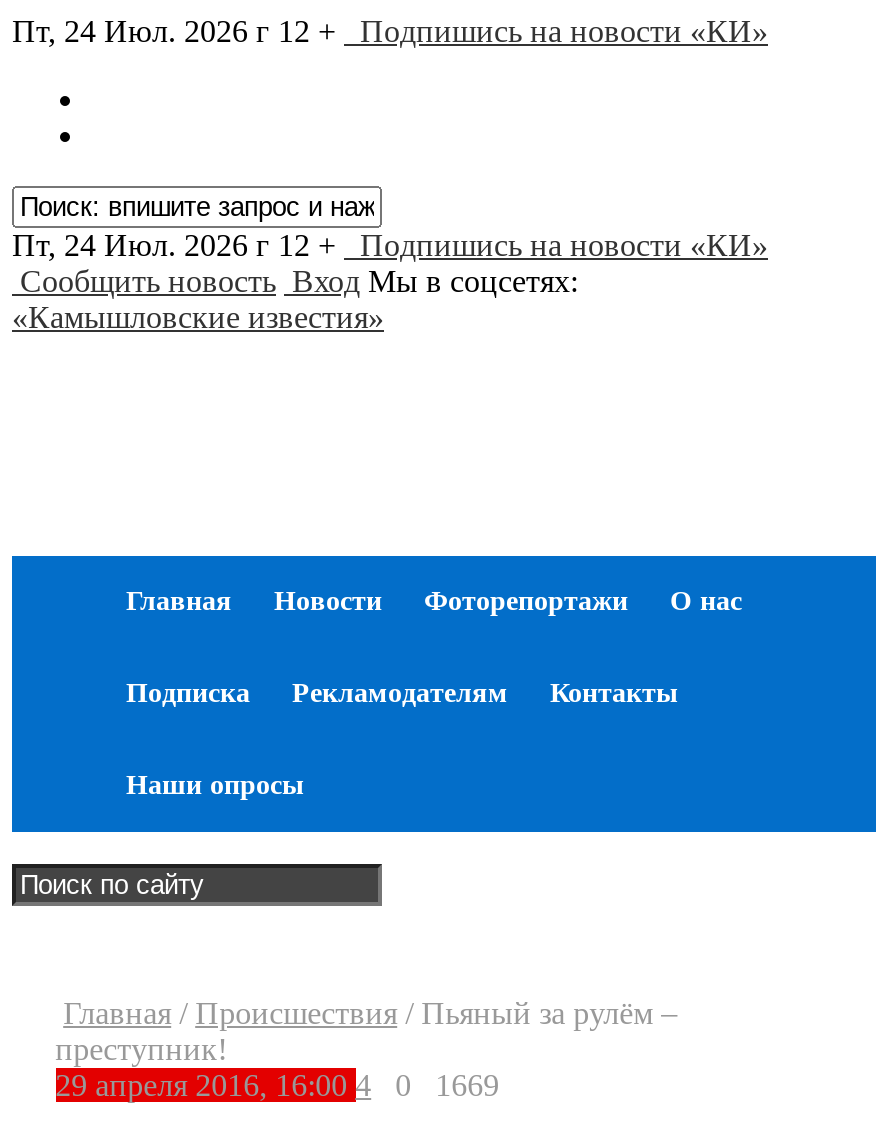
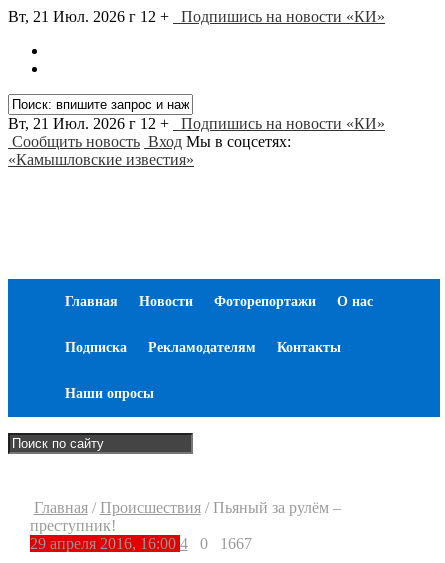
- Пт, 24 Июл. 2026 г 12 + Подпишись на новости «КИ»
+ Вт, 21 Июл. 2026 г 12 + Подпишись на новости «КИ»

- Пт, 24 Июл. 2026 г 12 + Подпишись на новости «КИ»
+ Вт, 21 Июл. 2026 г 12 + Подпишись на новости «КИ»

- 0 1669
+ 0 1667
